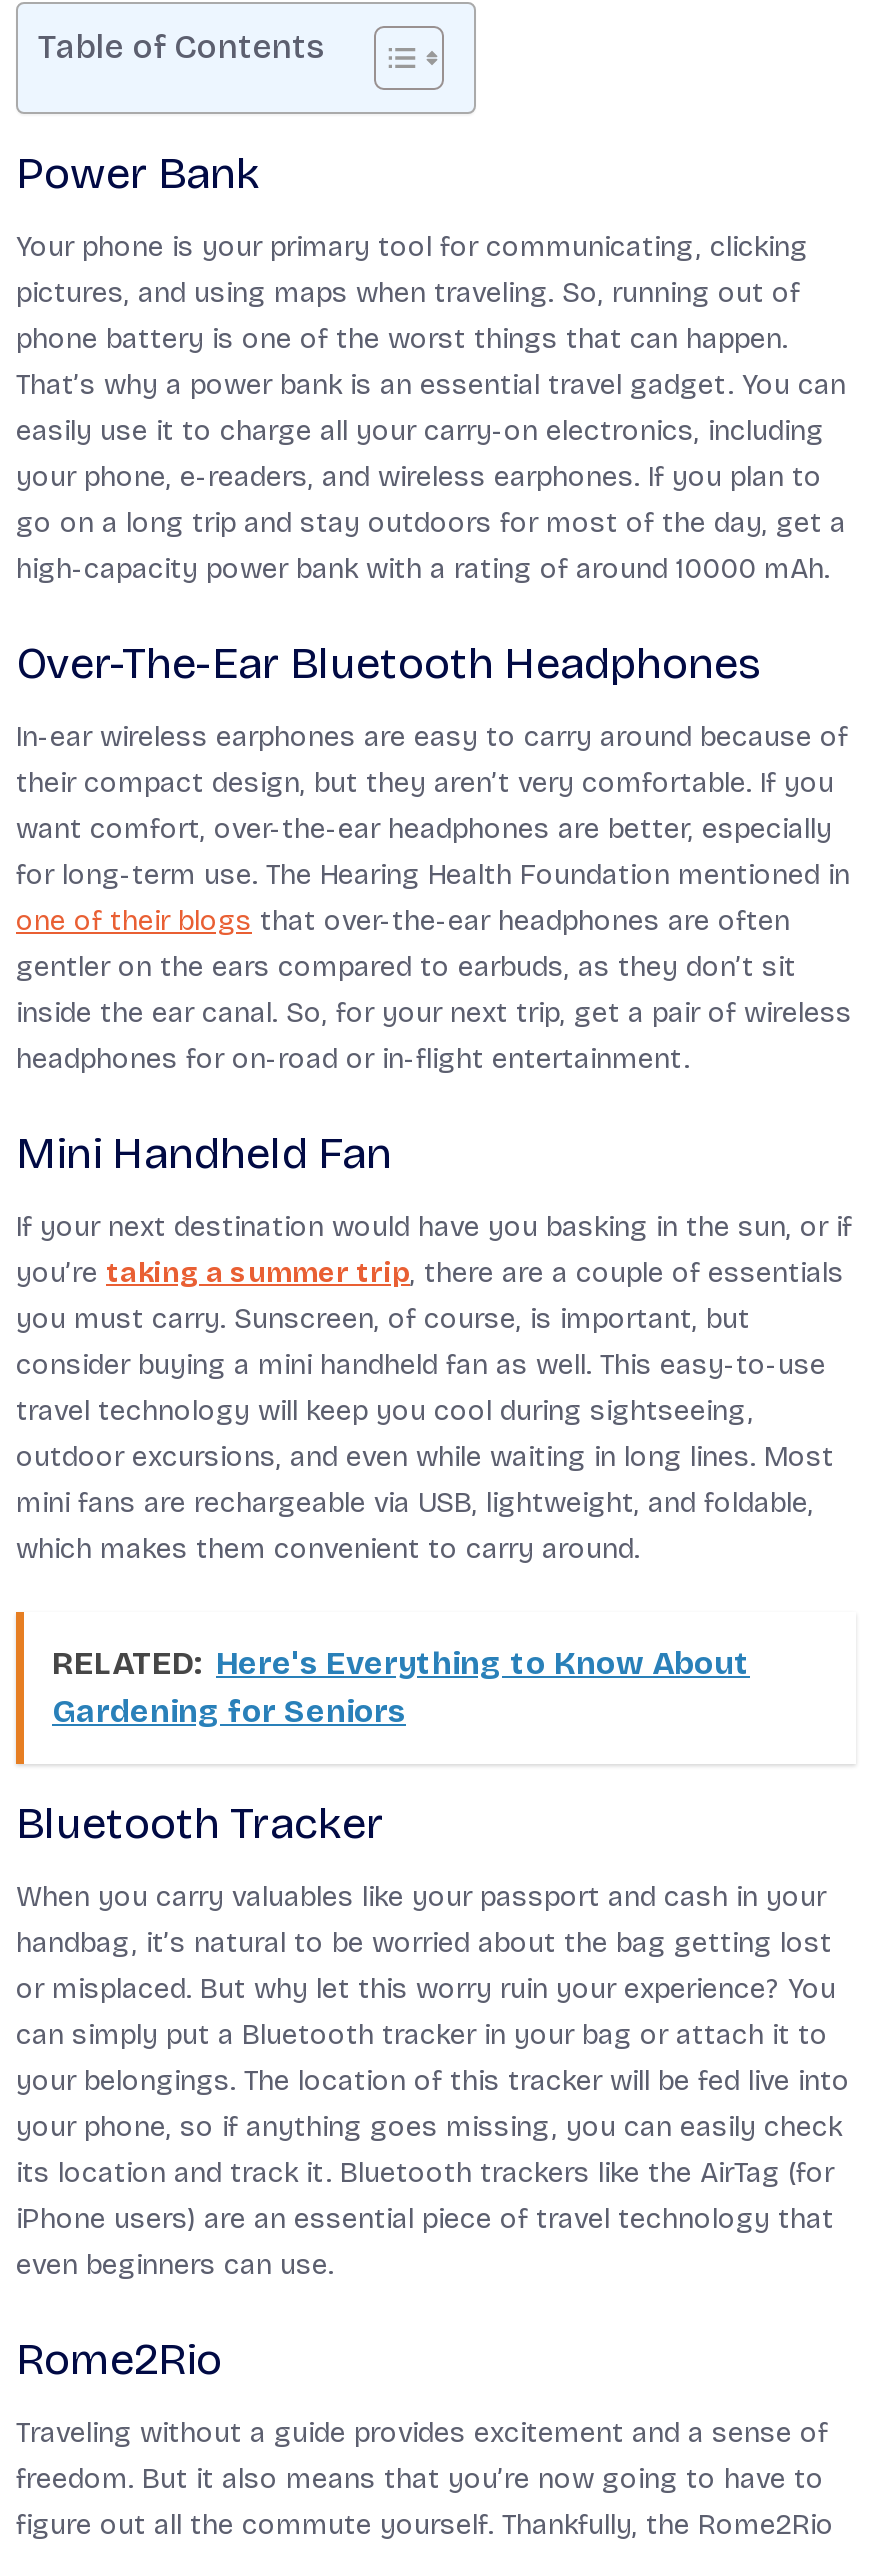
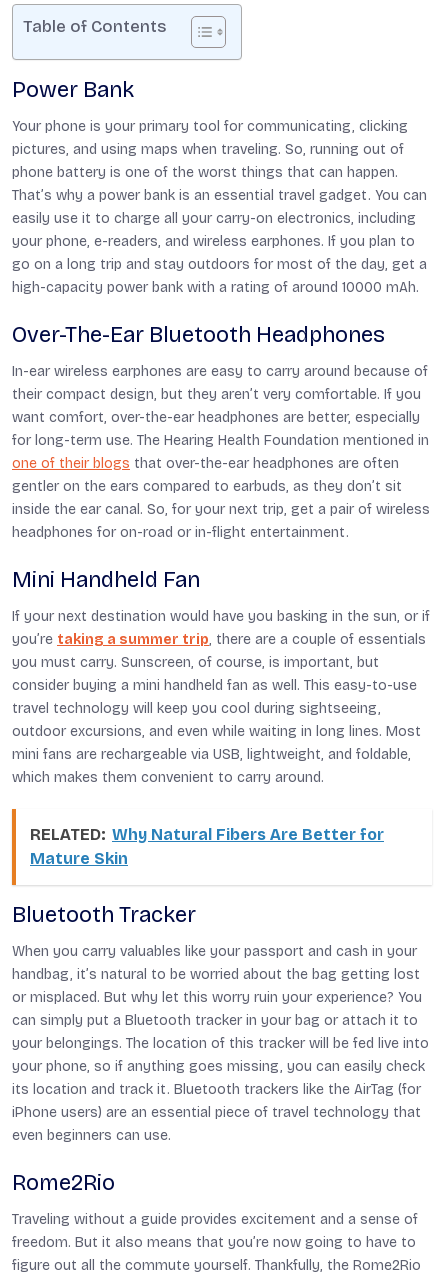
- RELATED: Here's Everything to Know About
- Gardening for Seniors
+ RELATED: Why Natural Fibers Are Better for
+ Mature Skin
